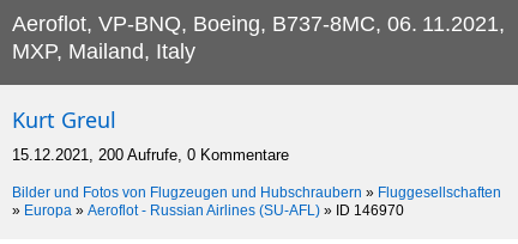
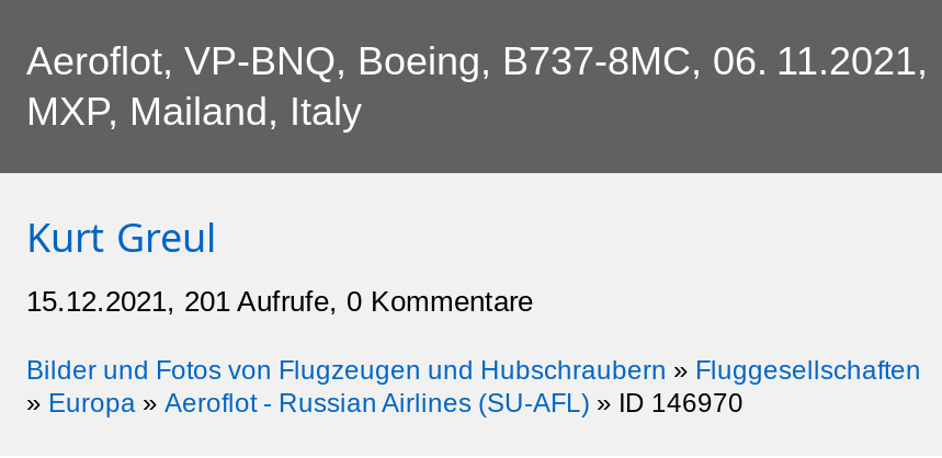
- 15.12.2021, 200 Aufrufe, 0 Kommentare
+ 15.12.2021, 201 Aufrufe, 0 Kommentare
